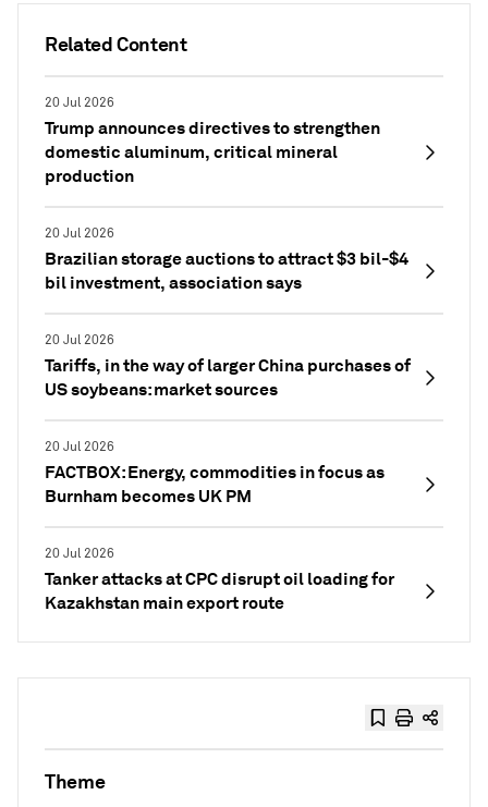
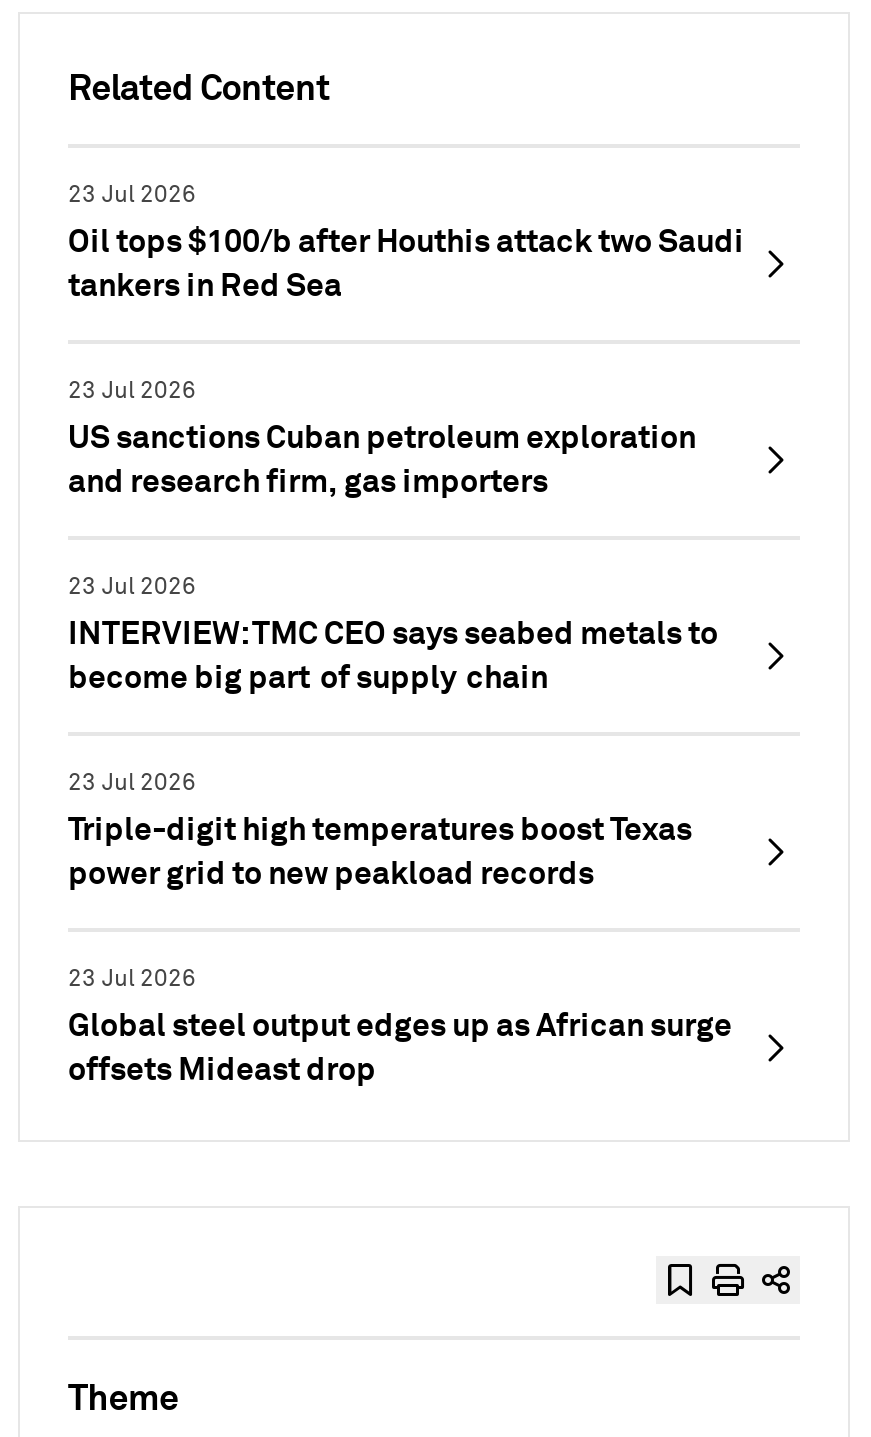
- 20 Jul 2026
- Trump announces directives to strengthen
- domestic aluminum, critical mineral
- production
+ 23 Jul 2026
+ Oil tops $100/b after Houthis attack two Saudi
+ tankers in Red Sea

- 20 Jul 2026
- Brazilian storage auctions to attract $3 bil-$4
- bil investment, association says
+ 23 Jul 2026
+ US sanctions Cuban petroleum exploration
+ and research firm, gas importers

- 20 Jul 2026
- Tariffs, in the way of larger China purchases of
- US soybeans: market sources
+ 23 Jul 2026
+ INTERVIEW: TMC CEO says seabed metals to
+ become big part of supply chain

- 20 Jul 2026
- FACTBOX: Energy, commodities in focus as
- Burnham becomes UK PM
+ 23 Jul 2026
+ Triple-digit high temperatures boost Texas
+ power grid to new peakload records

- 20 Jul 2026
- Tanker attacks at CPC disrupt oil loading for
- Kazakhstan main export route
+ 23 Jul 2026
+ Global steel output edges up as African surge
+ offsets Mideast drop
